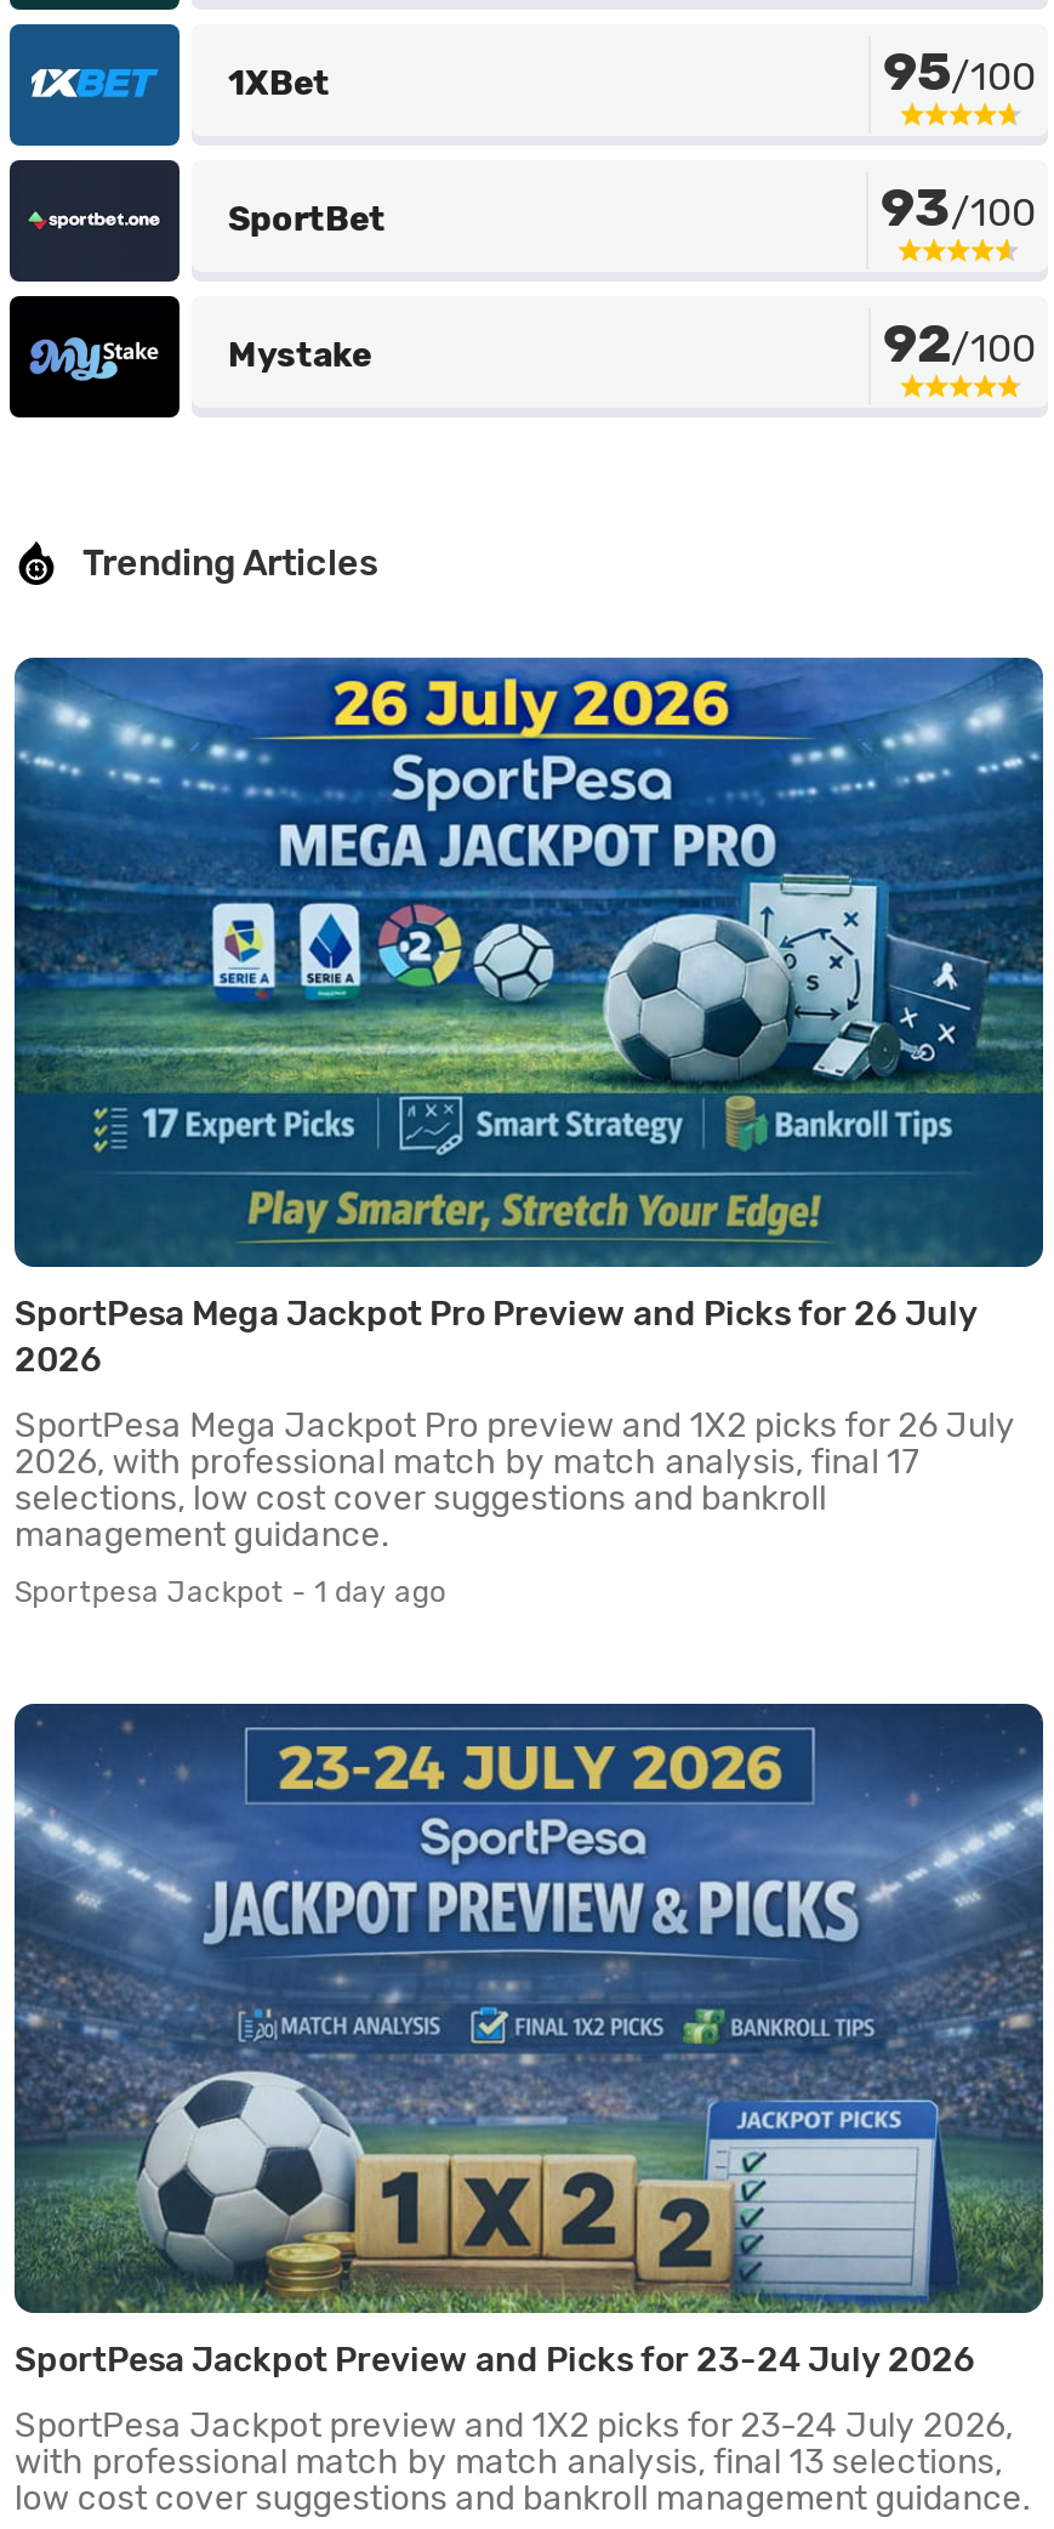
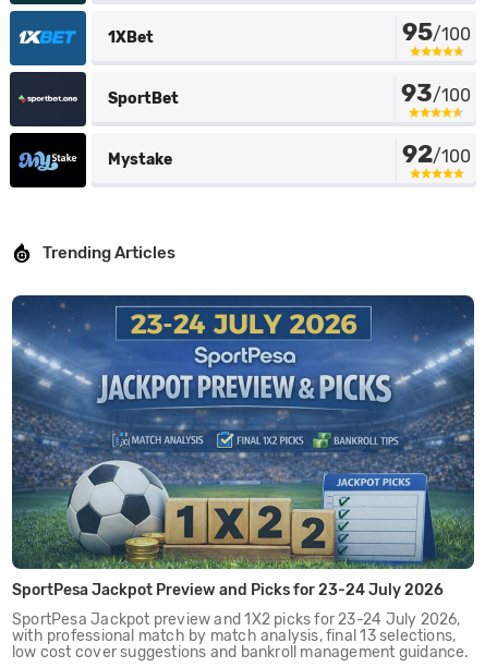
- [image]
- SportPesa Mega Jackpot Pro Preview and Picks for 26 July
- 2026
- SportPesa Mega Jackpot Pro preview and 1X2 picks for 26 July
- 2026, with professional match by match analysis, final 17
- selections, low cost cover suggestions and bankroll
- management guidance.
- Sportpesa Jackpot - 1 day ago
